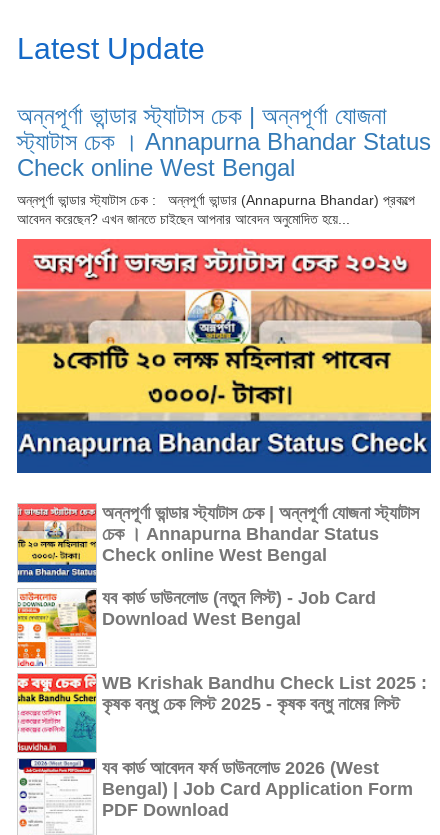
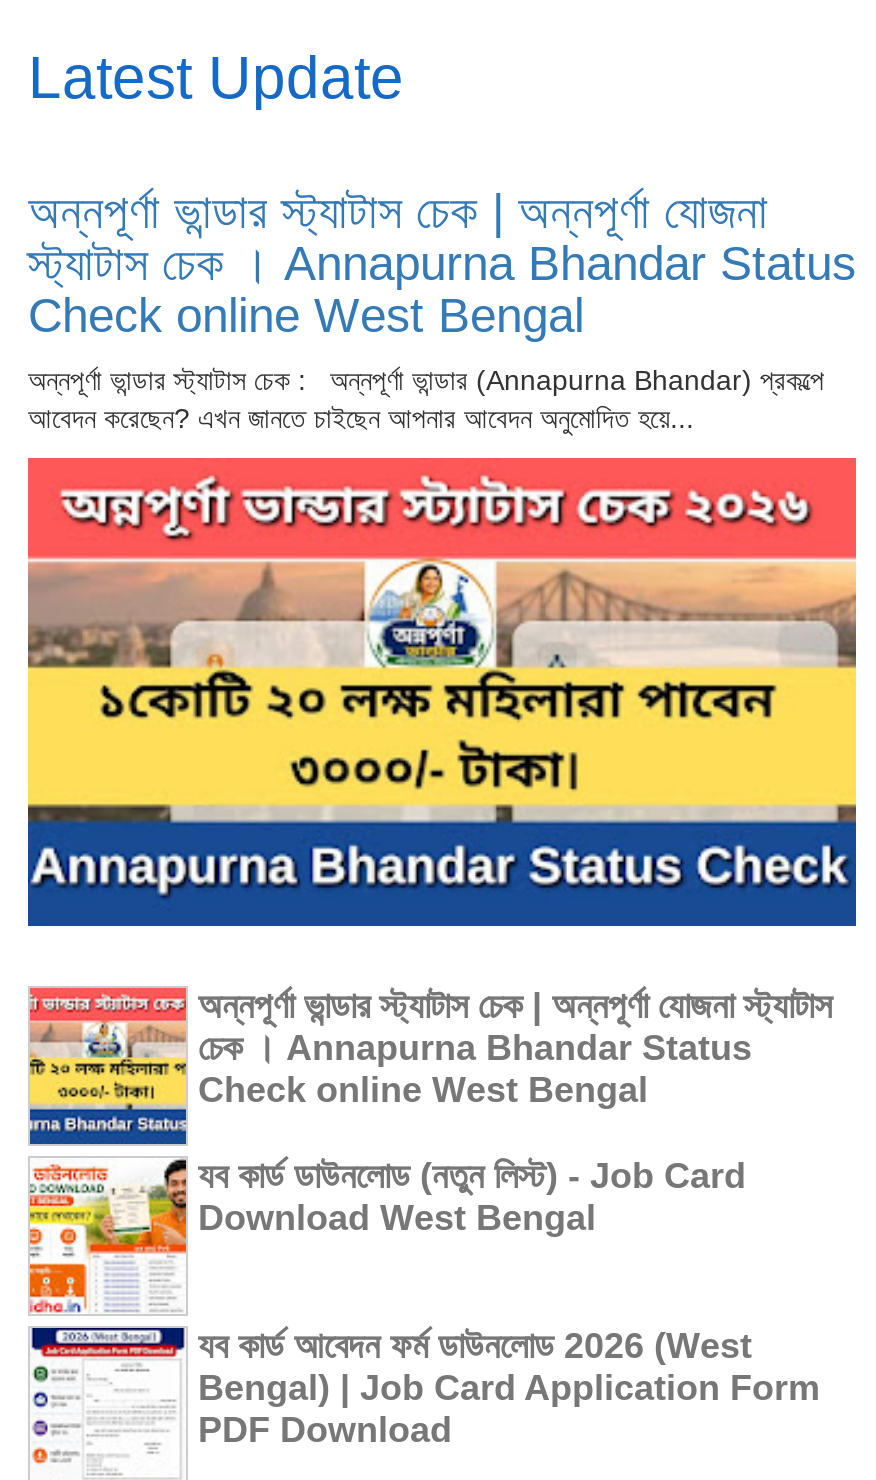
- [image]
- WB Krishak Bandhu Check List 2025 :
- কৃষক বন্ধু চেক লিস্ট 2025 - কৃষক বন্ধু নামের লিস্ট
